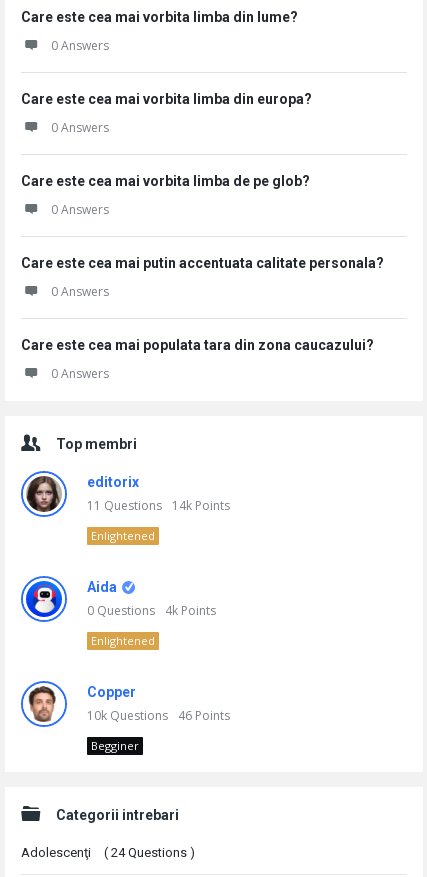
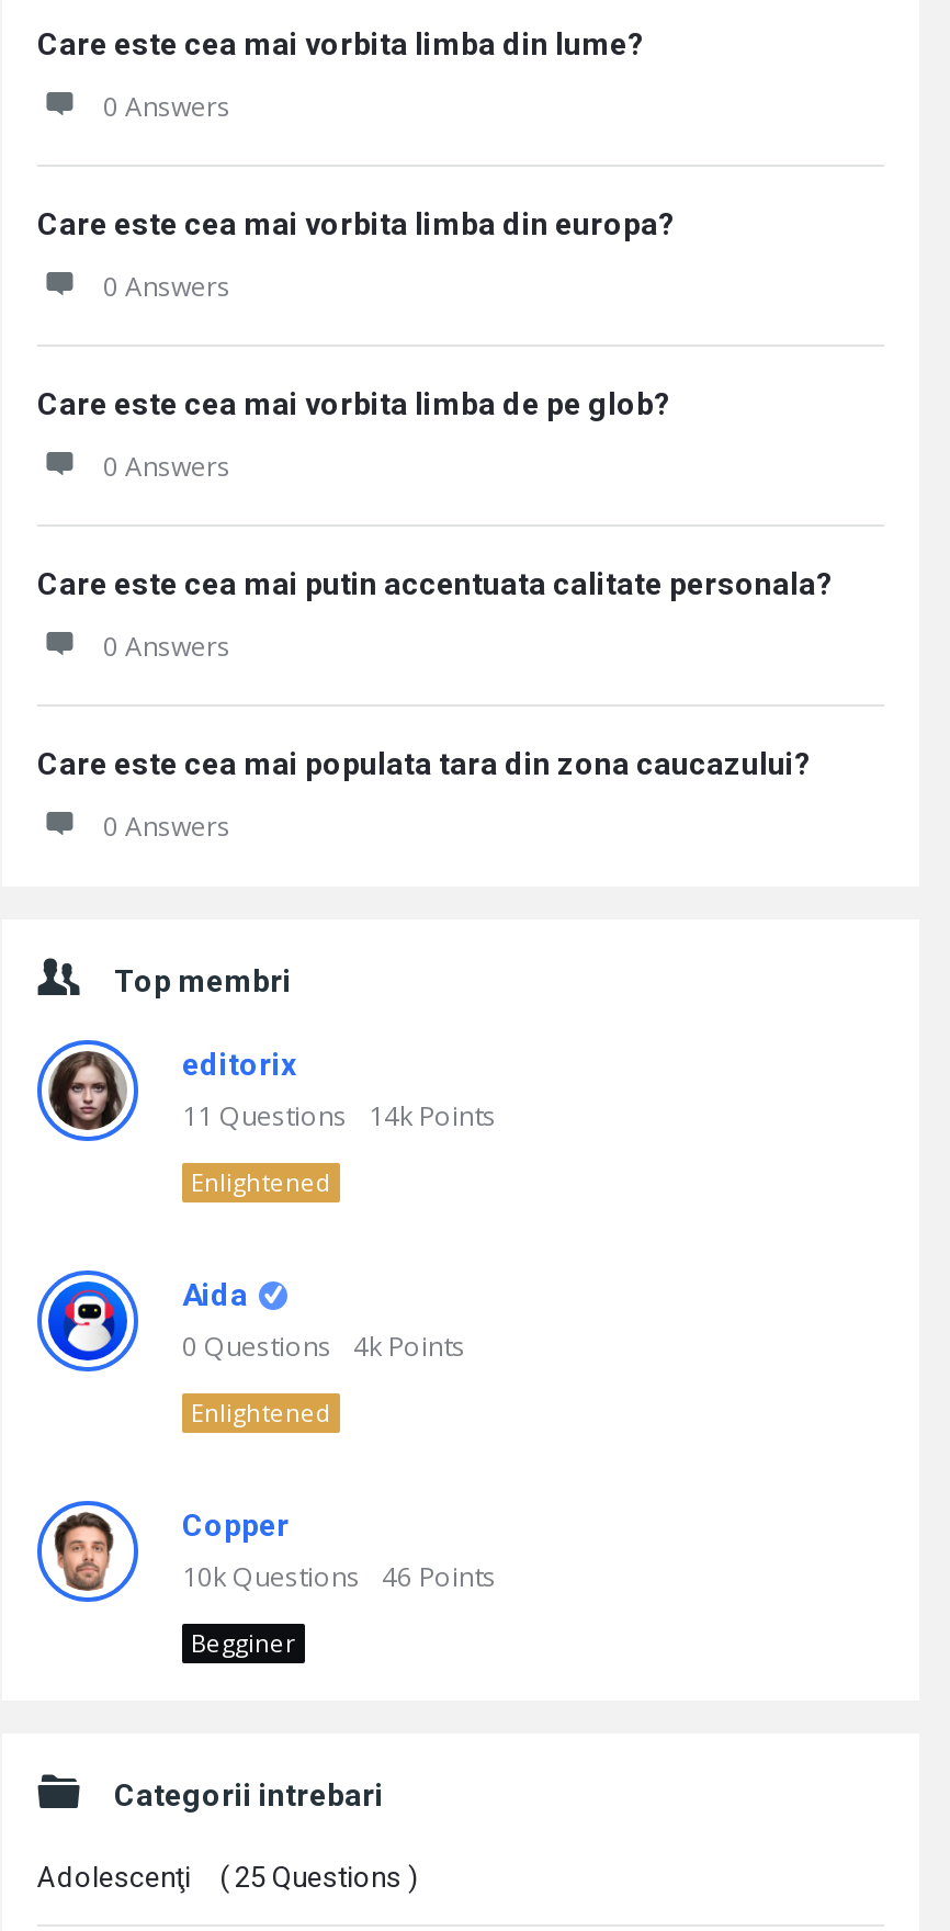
- Adolescenţi ( 24 Questions )
+ Adolescenţi ( 25 Questions )
